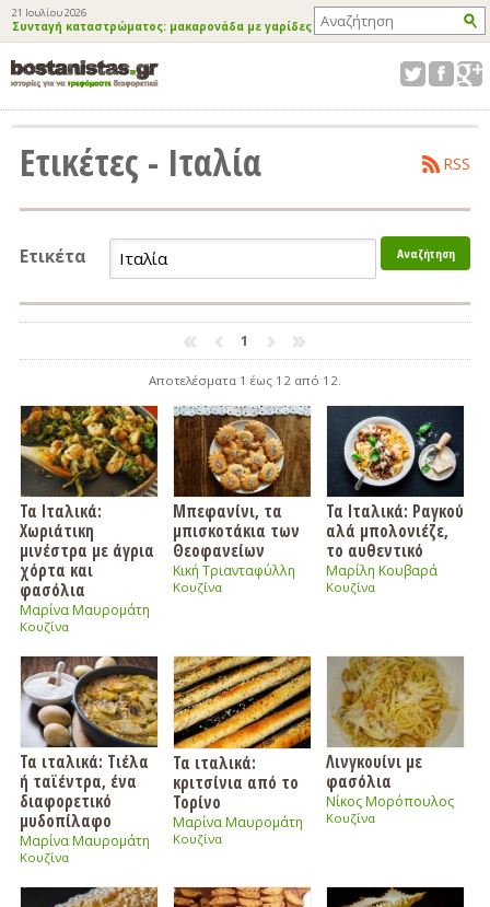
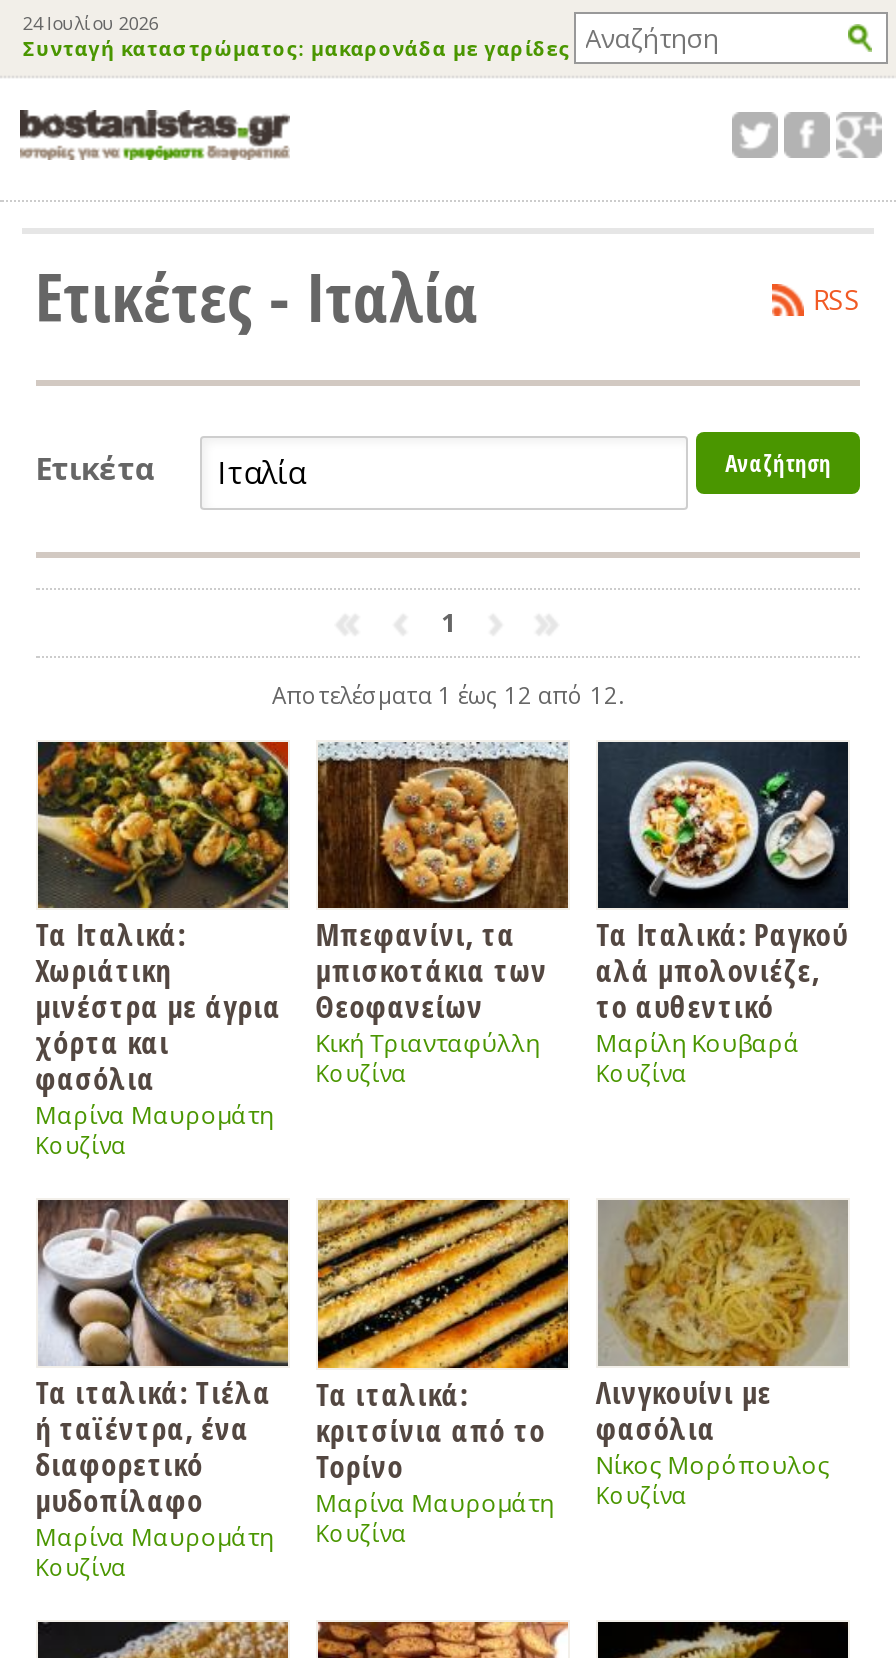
- 21 Ιουλίου 2026
+ 24 Ιουλίου 2026
